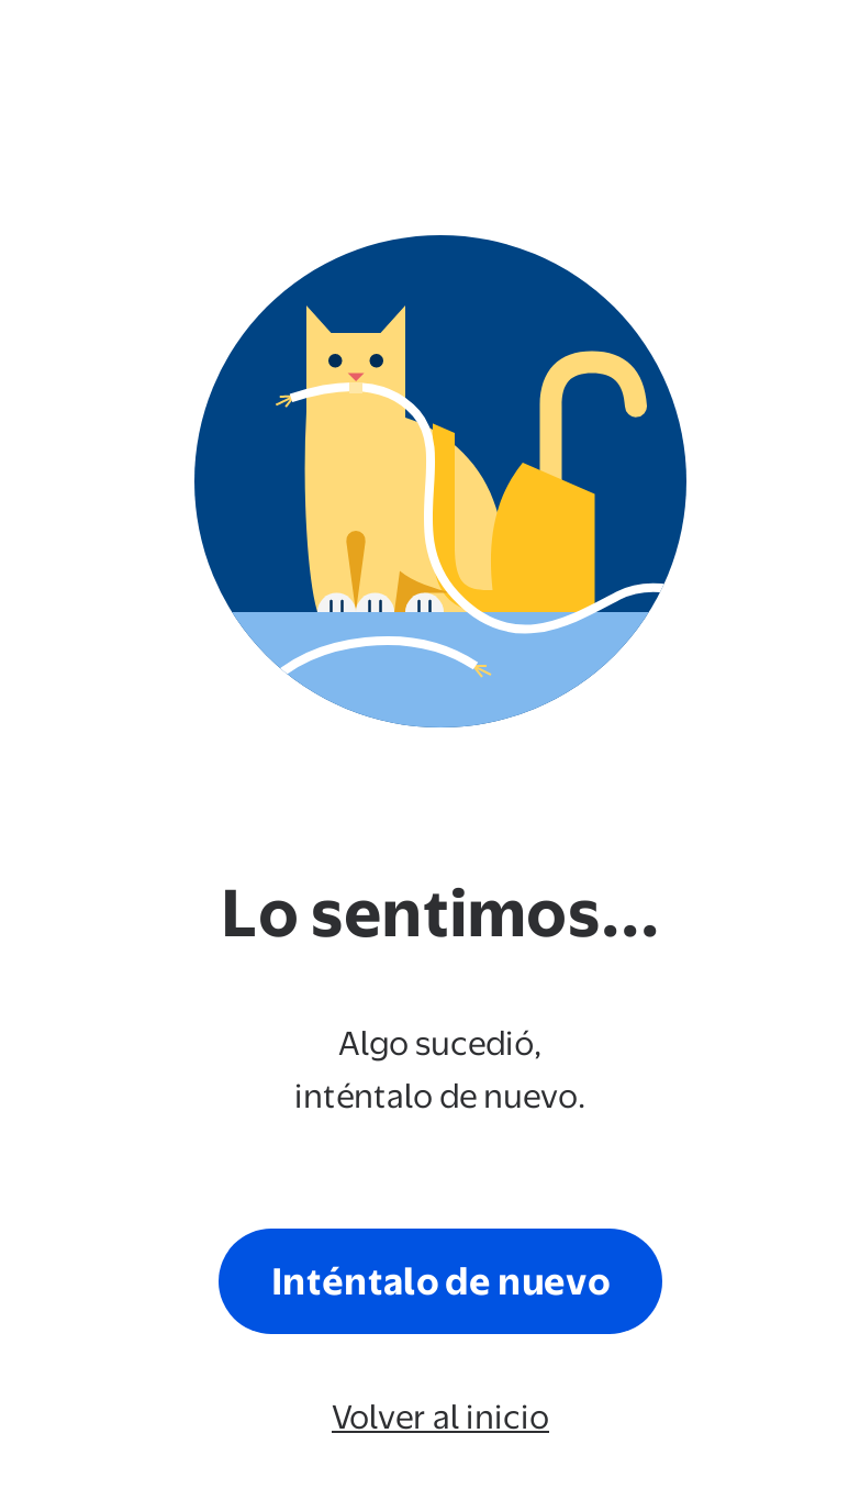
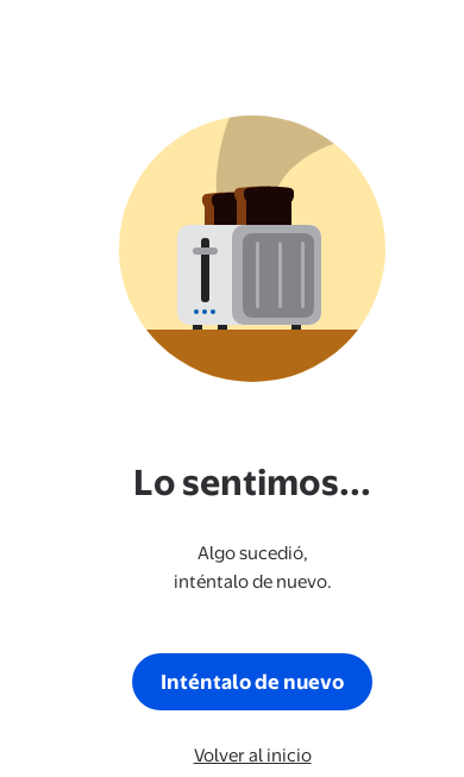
- [image]
+ [image]
